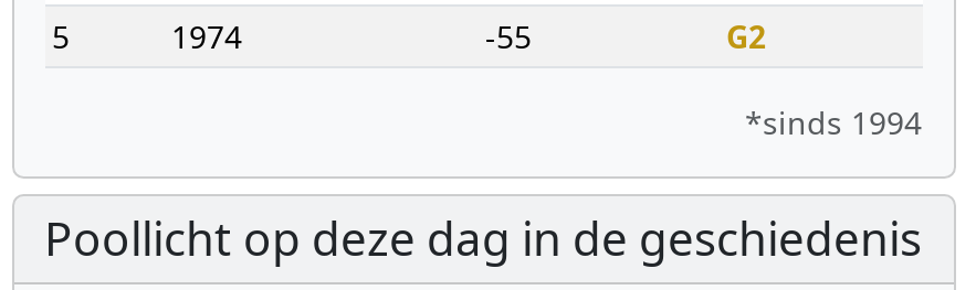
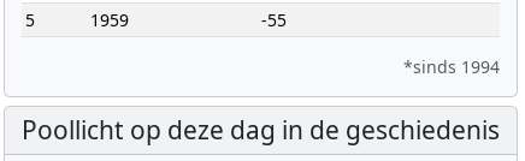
- 1974
+ 1959

- G2
